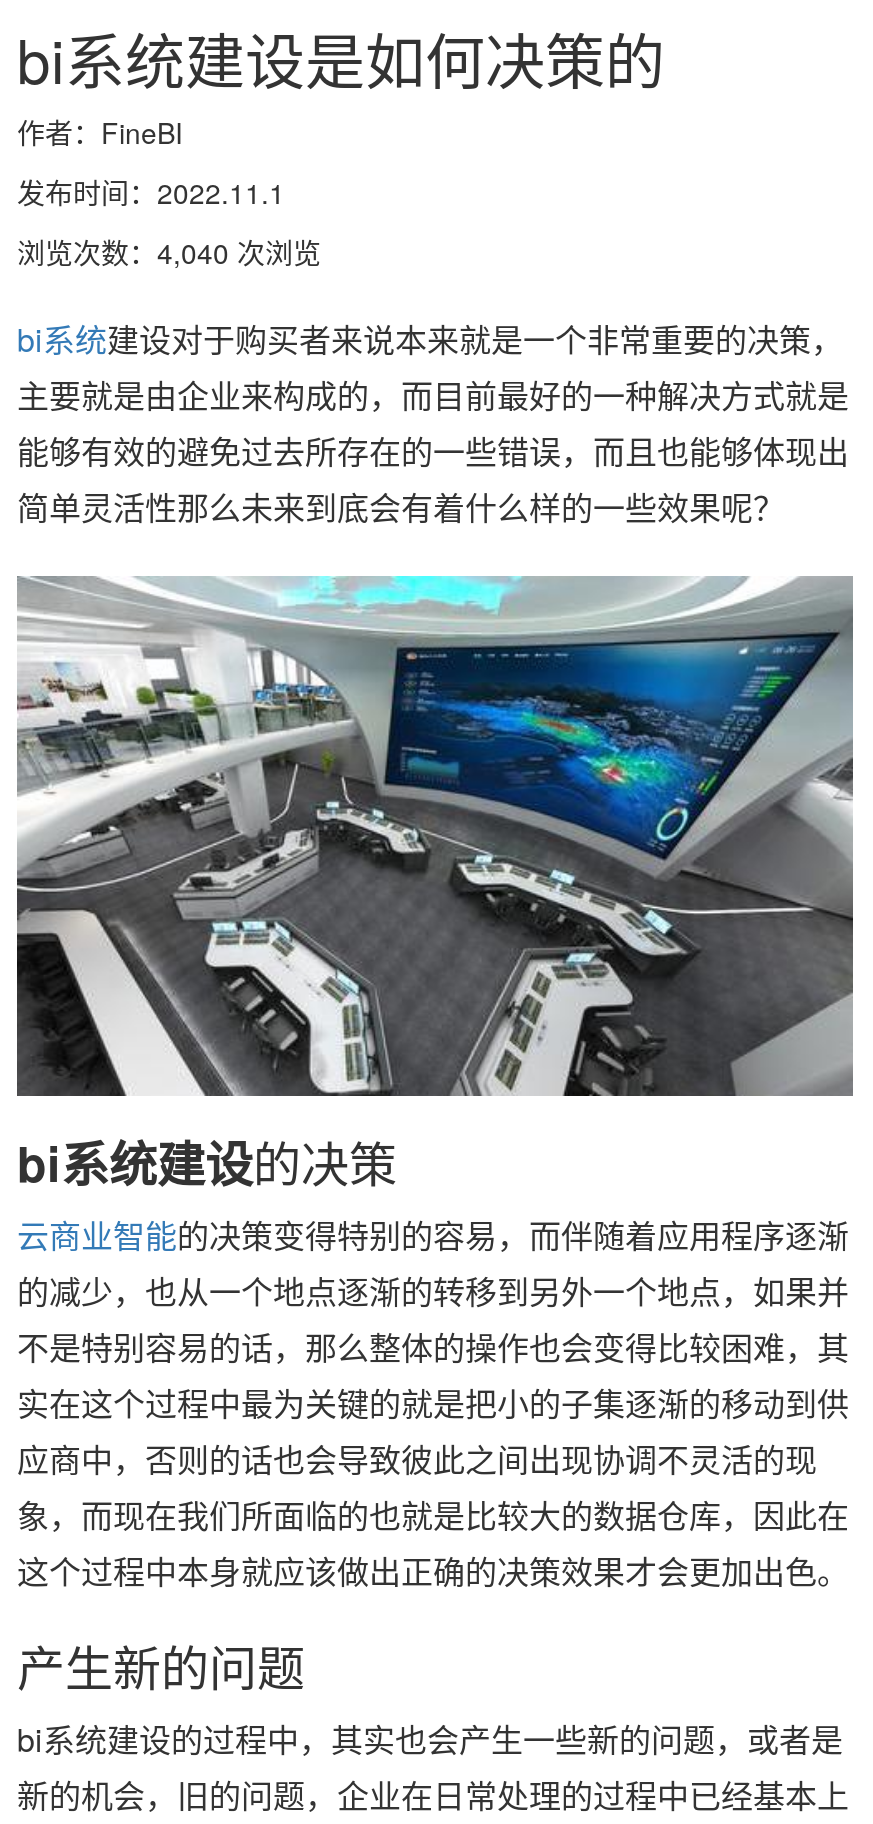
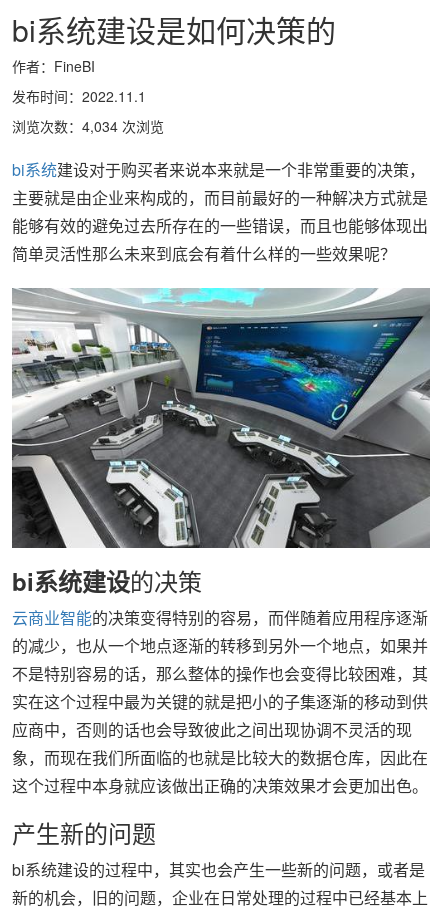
- 浏览次数：4,040 次浏览
+ 浏览次数：4,034 次浏览
